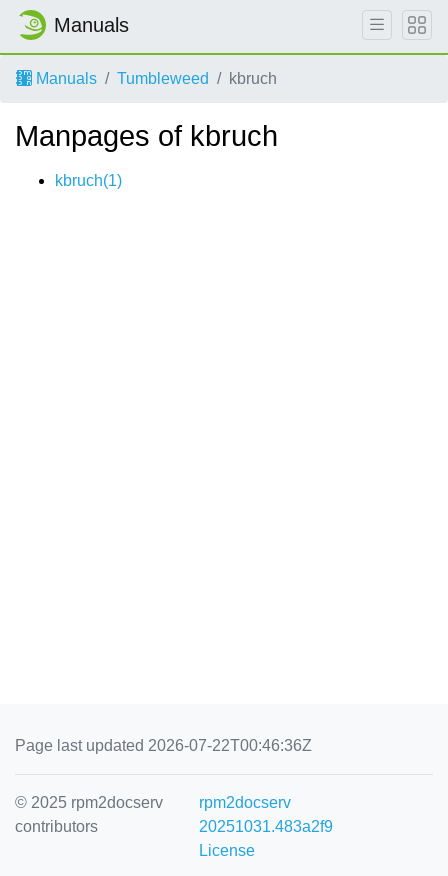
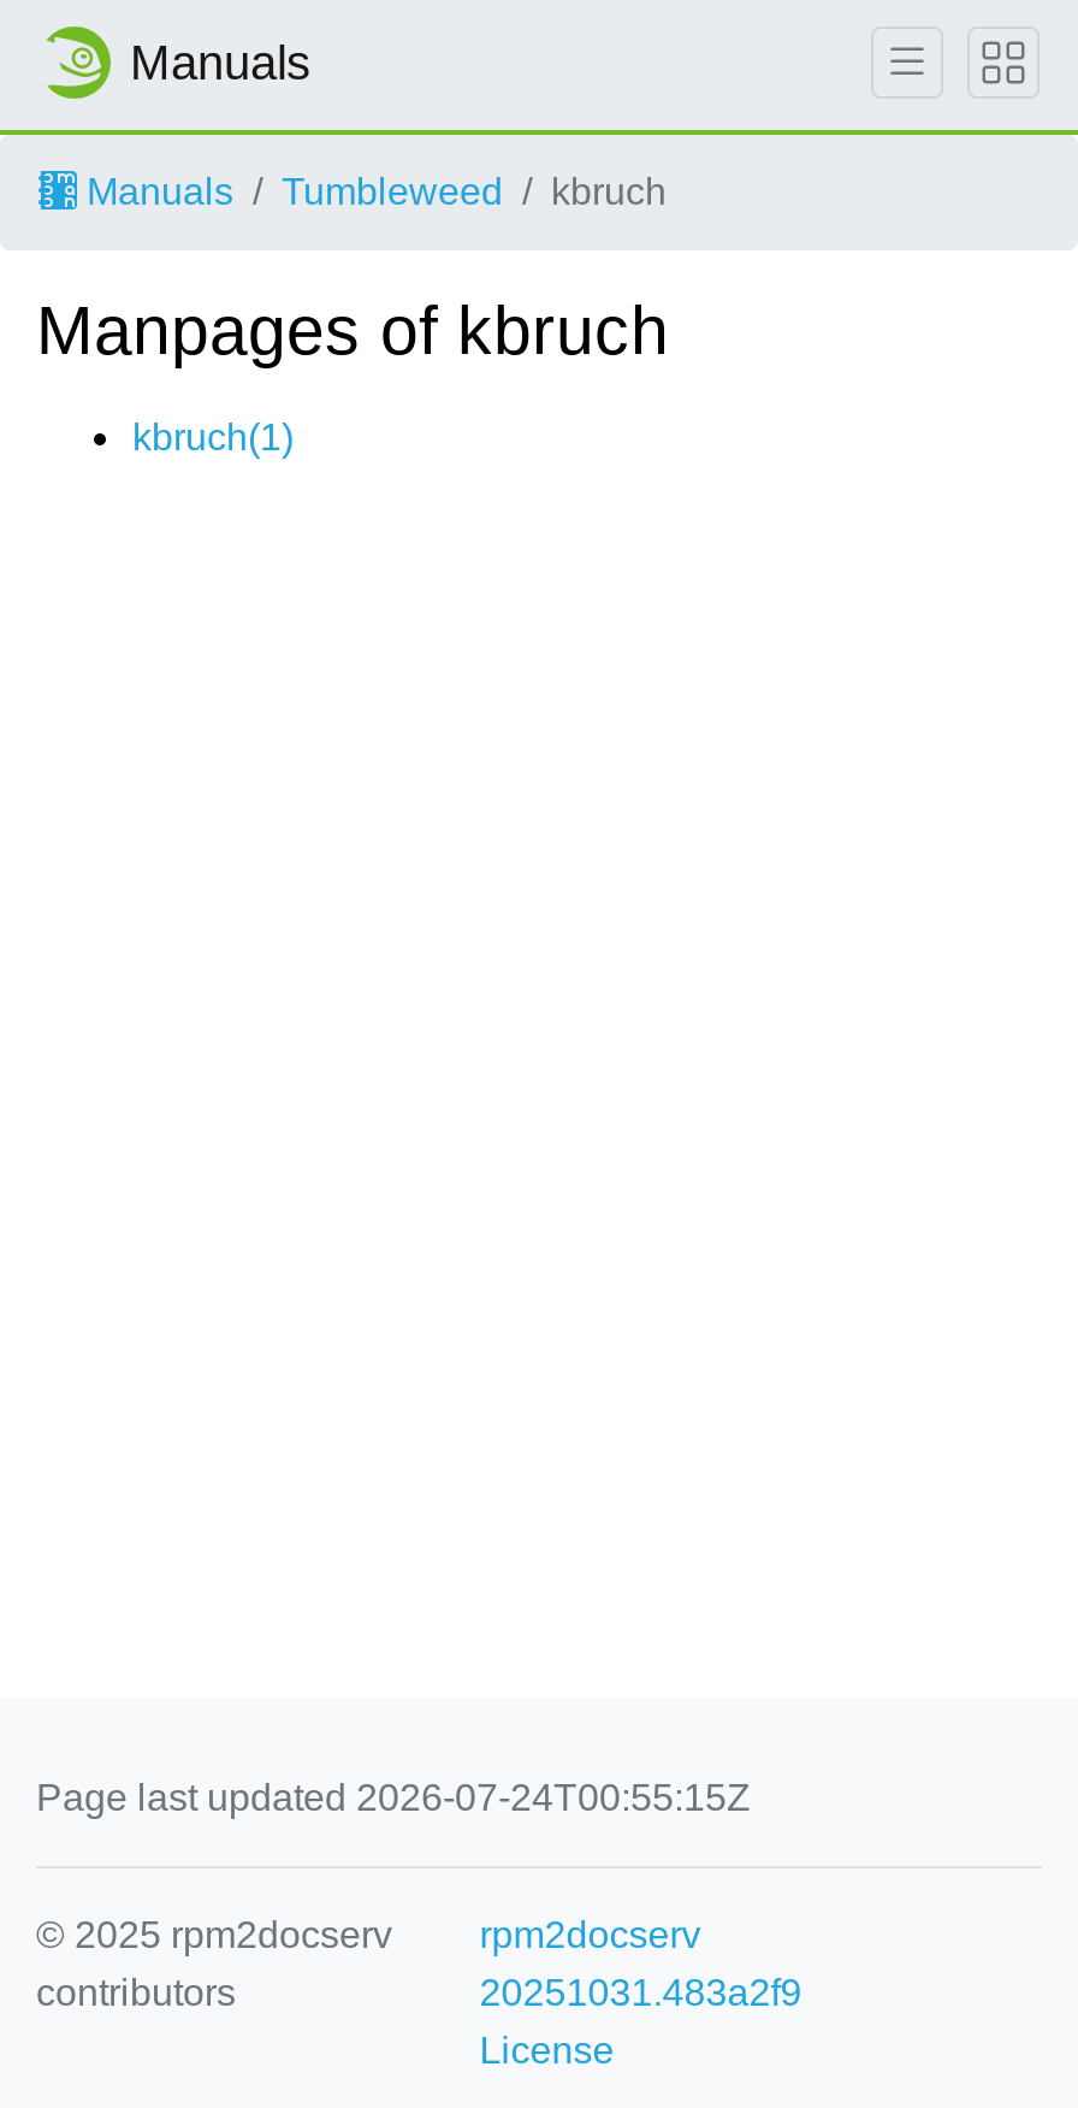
- Page last updated 2026-07-22T00:46:36Z
+ Page last updated 2026-07-24T00:55:15Z
